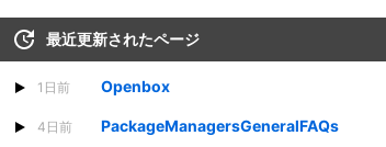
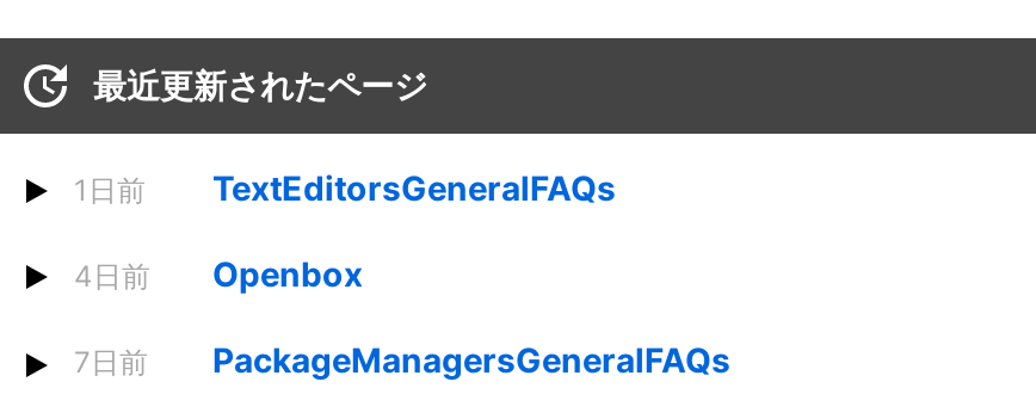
+ TextEditorsGeneralFAQs
+ 4日前

- 4日前 PackageManagersGeneralFAQs
+ 7日前 PackageManagersGeneralFAQs
